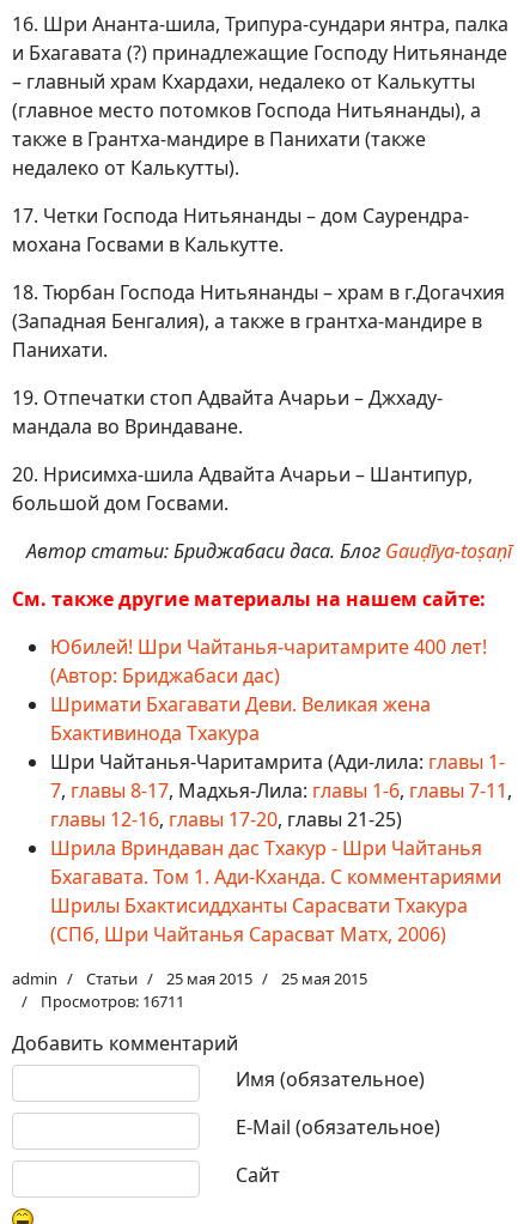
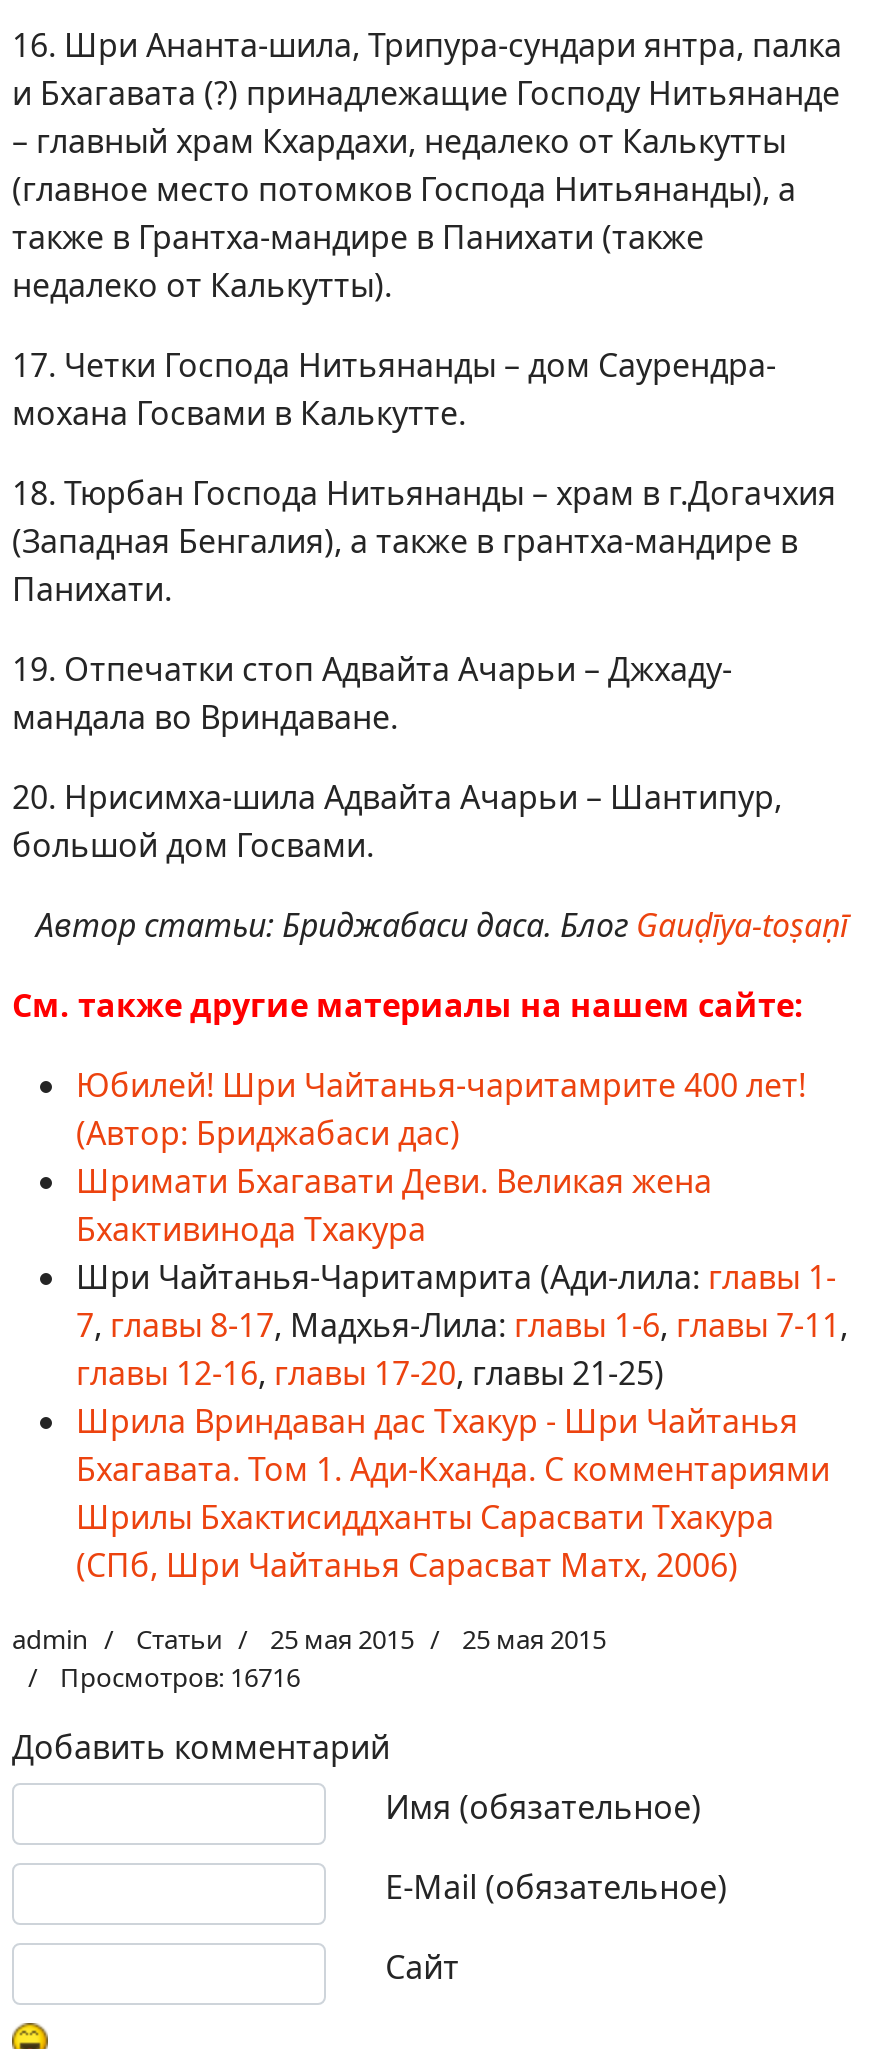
- Просмотров: 16711
+ Просмотров: 16716
